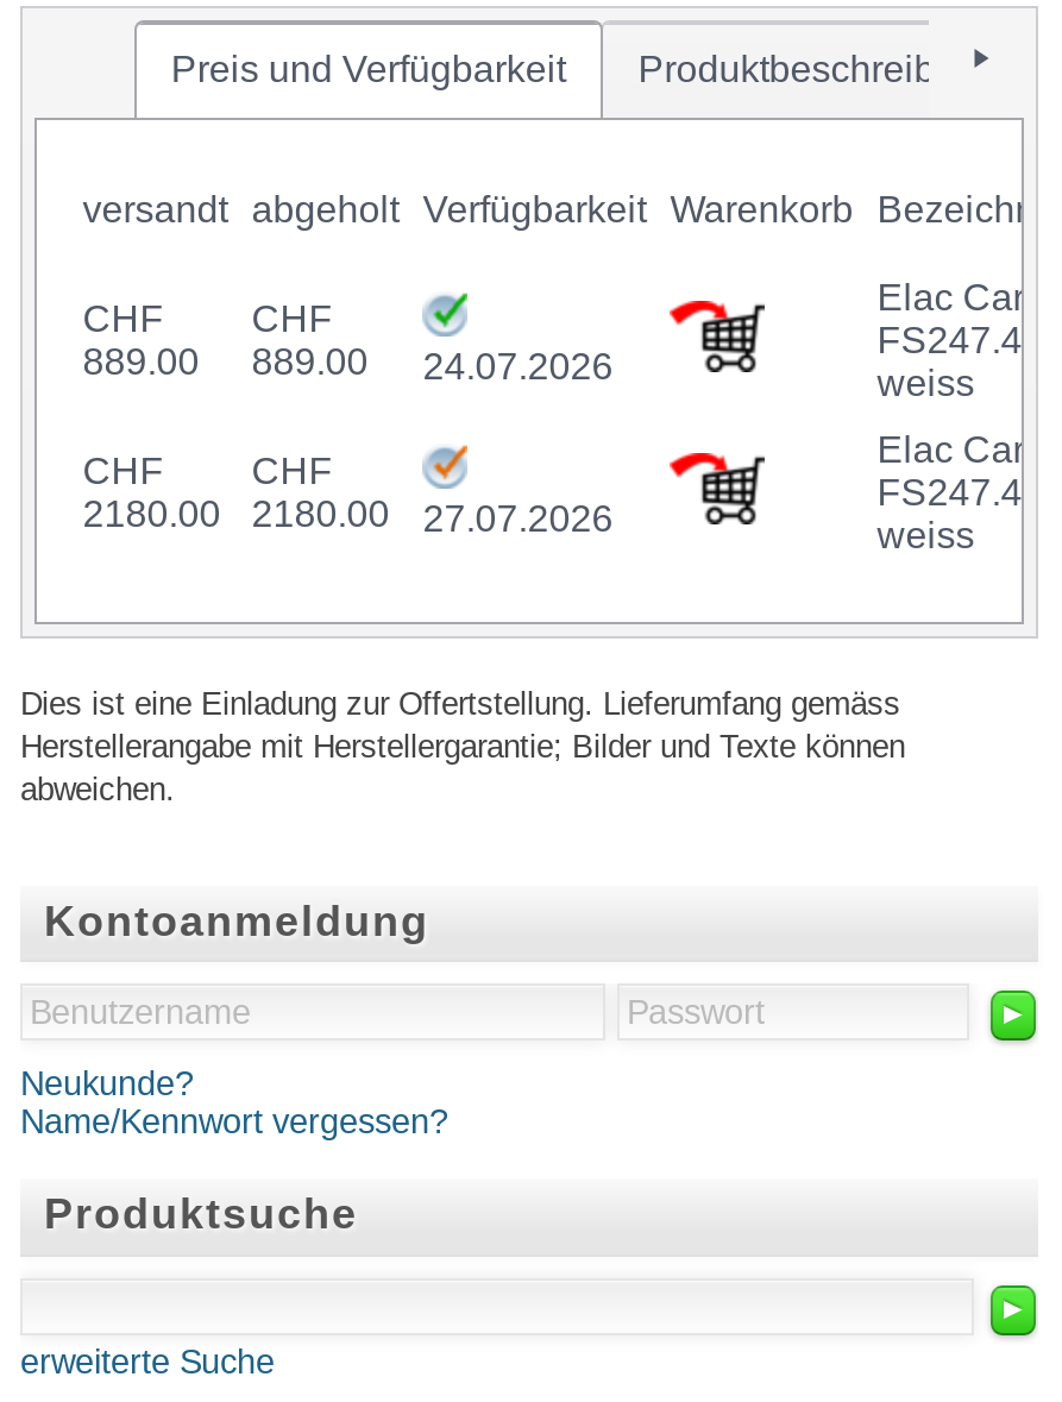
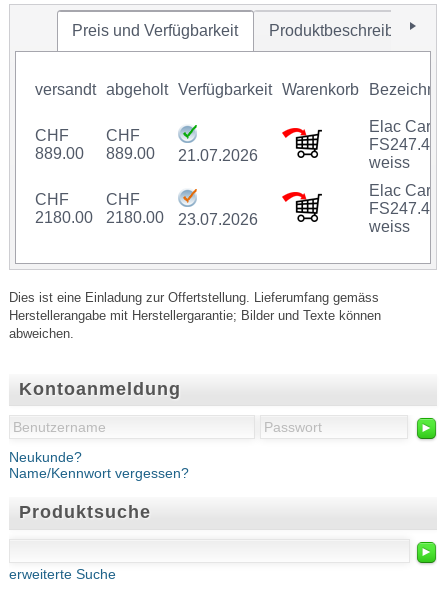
- 889.00 889.00 24.07.2026
+ 889.00 889.00 21.07.2026

- 2180.00 2180.00 27.07.2026
+ 2180.00 2180.00 23.07.2026
